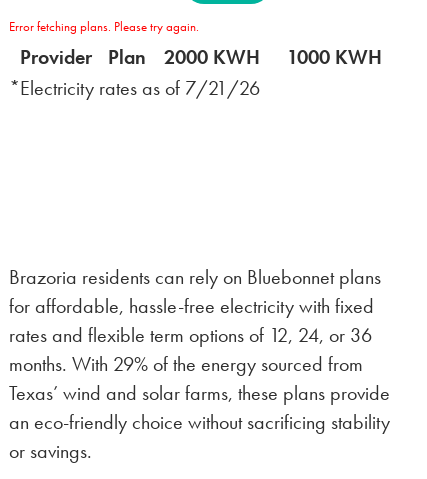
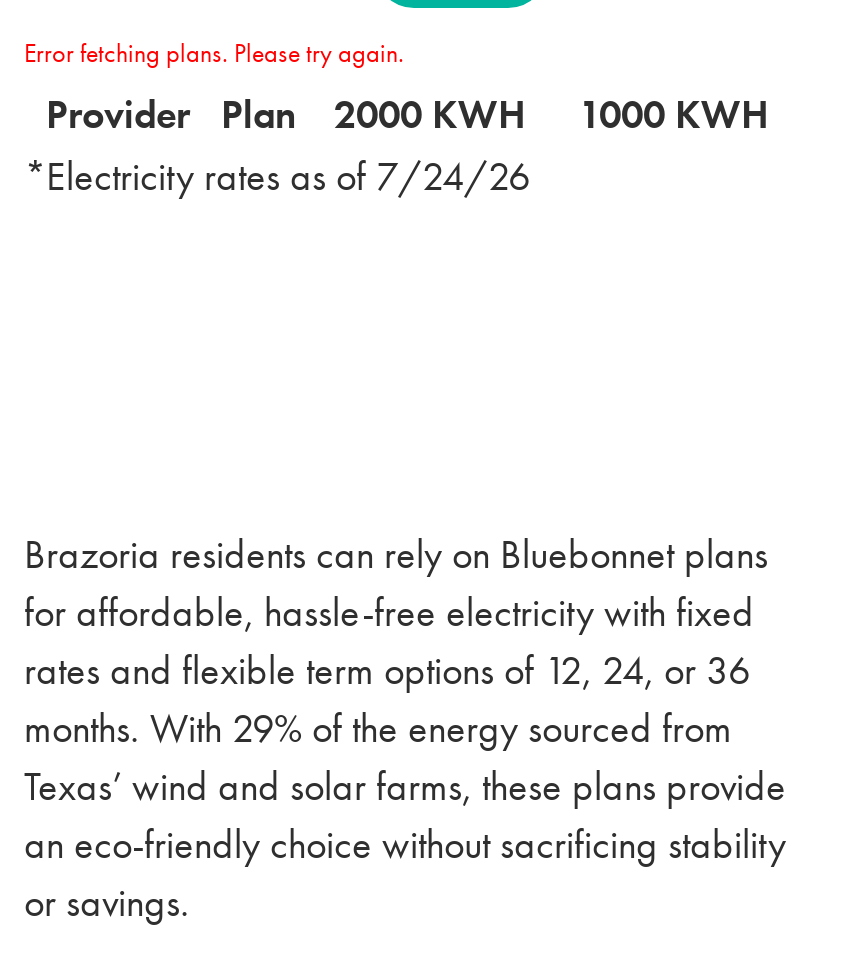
- *Electricity rates as of 7/21/26
+ *Electricity rates as of 7/24/26
